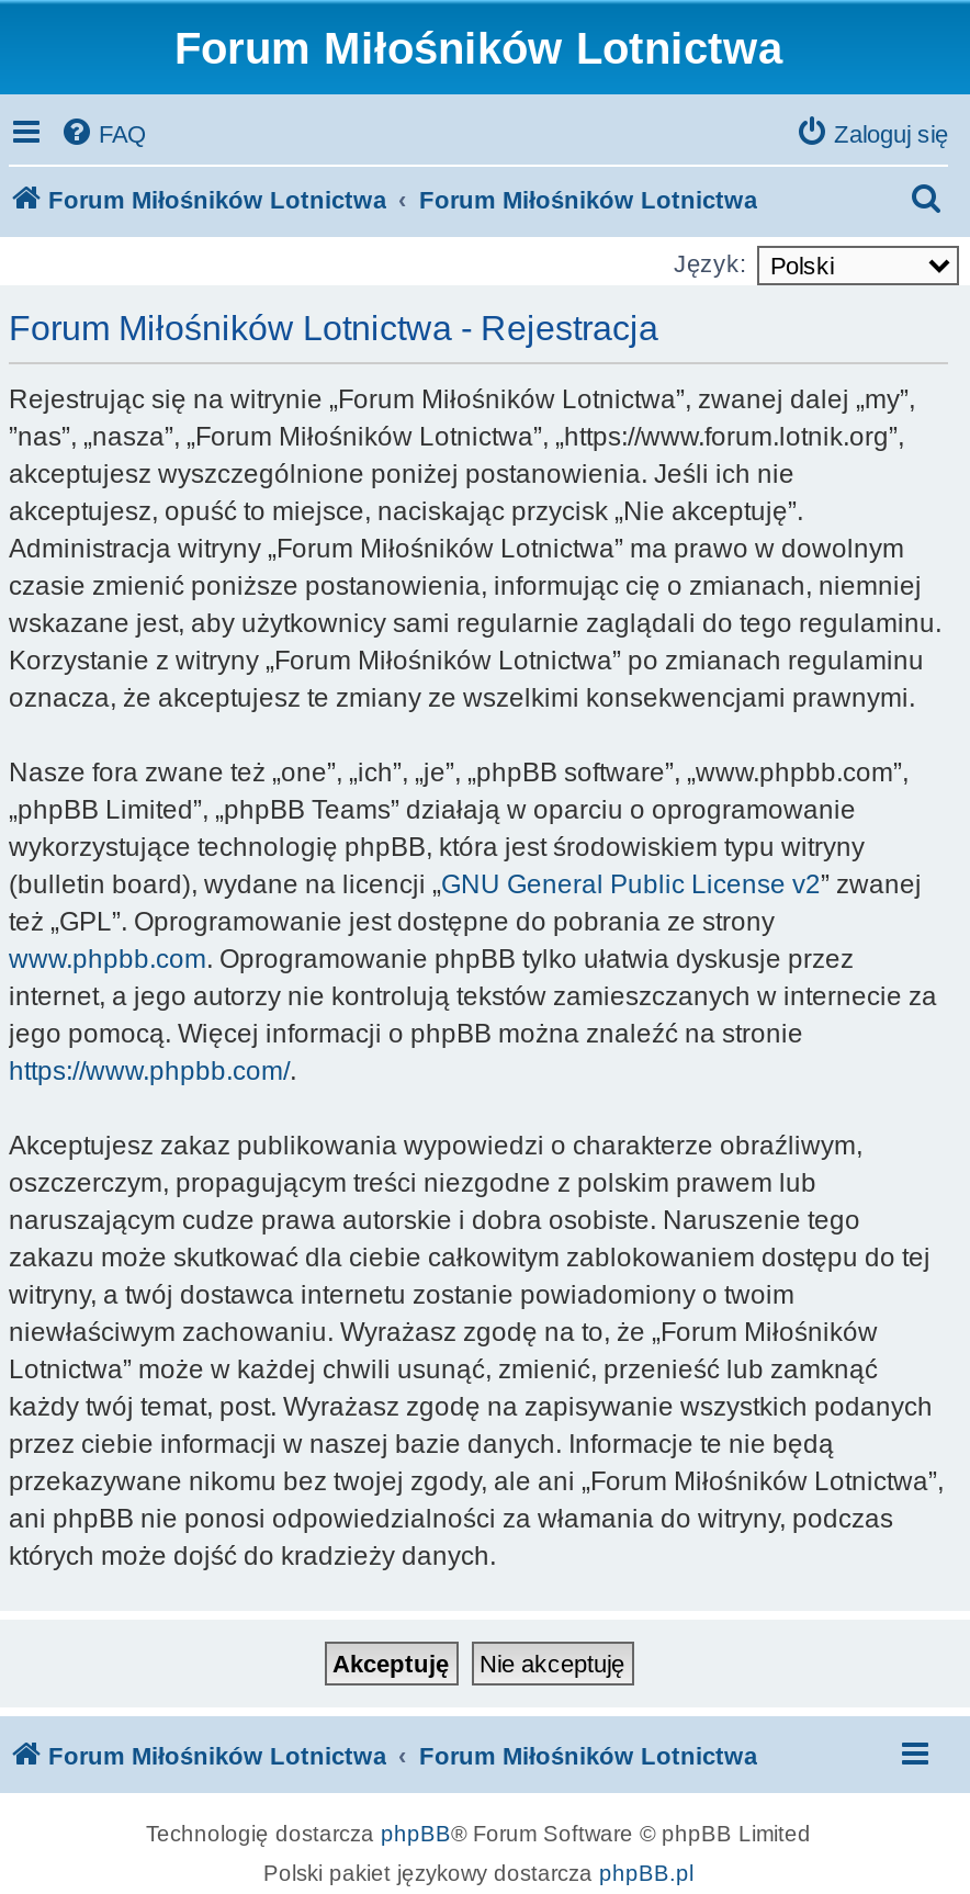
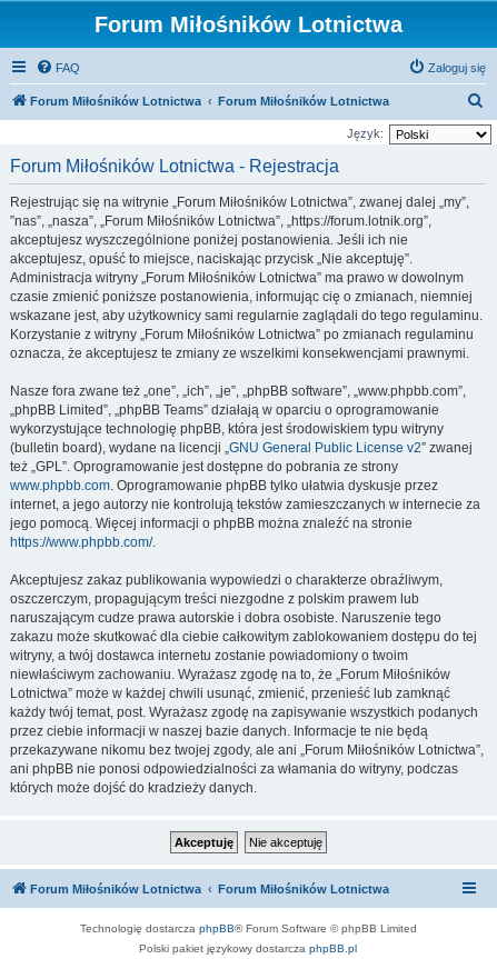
- ”nas”, „nasza”, „Forum Miłośników Lotnictwa”, „https://www.forum.lotnik.org”,
+ ”nas”, „nasza”, „Forum Miłośników Lotnictwa”, „https://forum.lotnik.org”,
